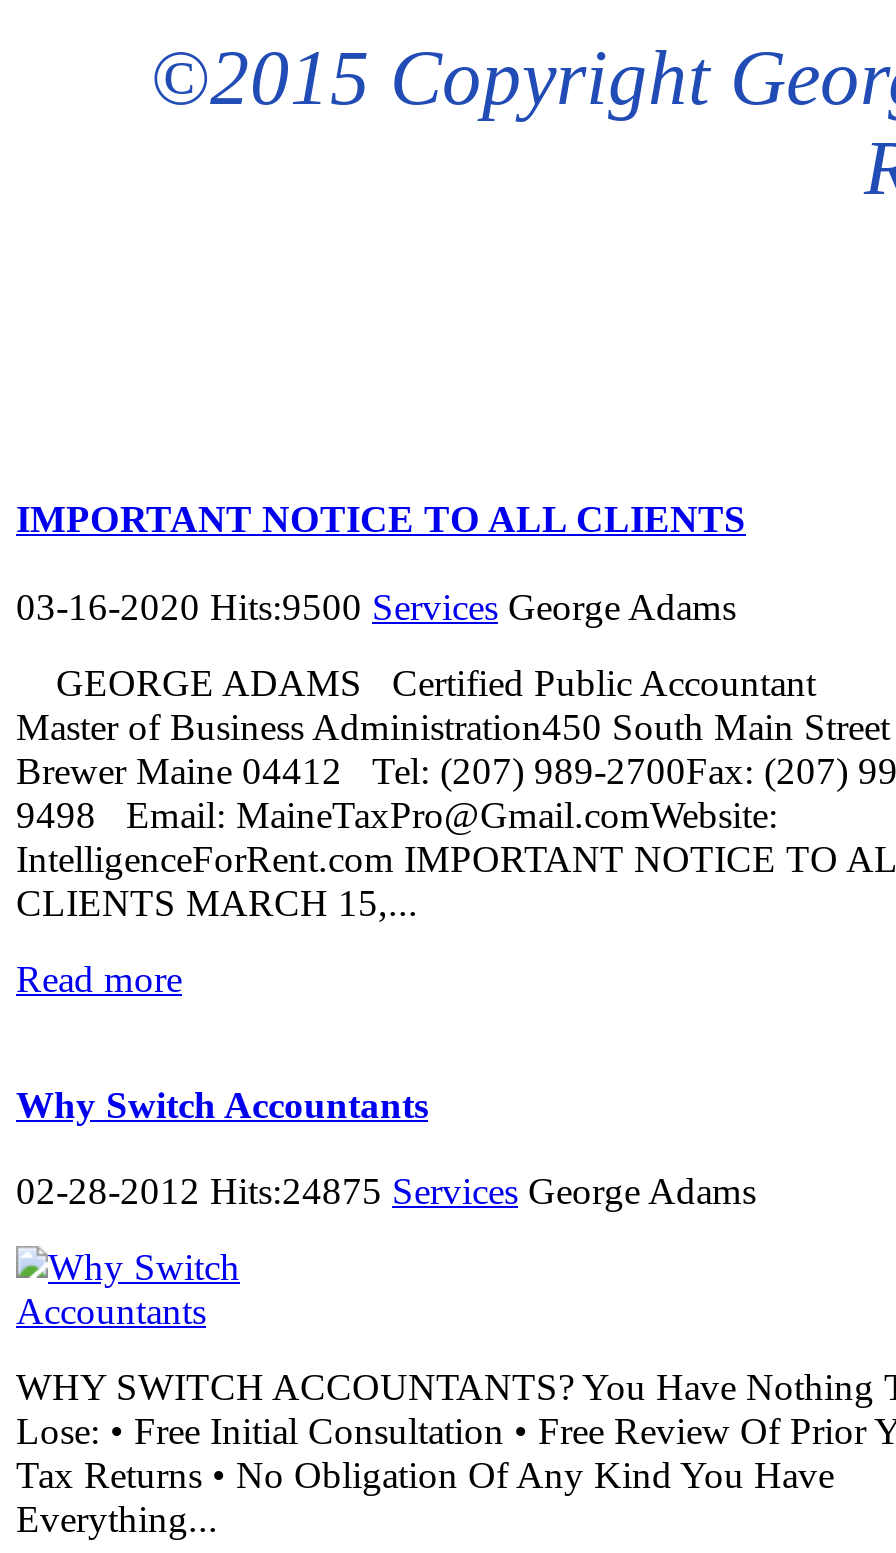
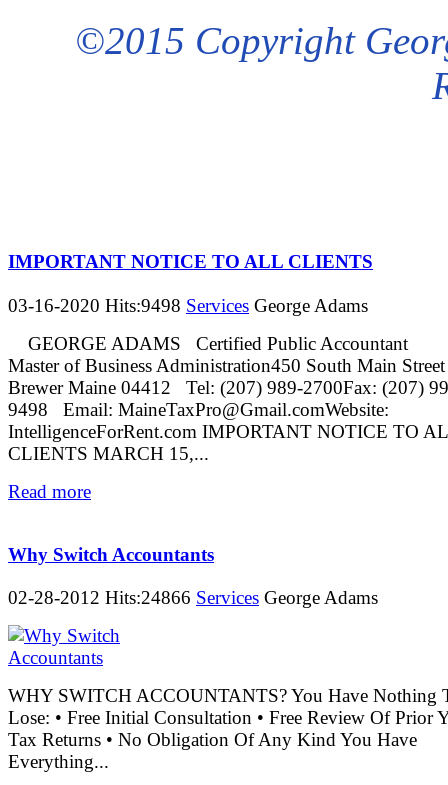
- 03-16-2020 Hits:9500 Services George Adams
+ 03-16-2020 Hits:9498 Services George Adams

- 02-28-2012 Hits:24875 Services George Adams
+ 02-28-2012 Hits:24866 Services George Adams
